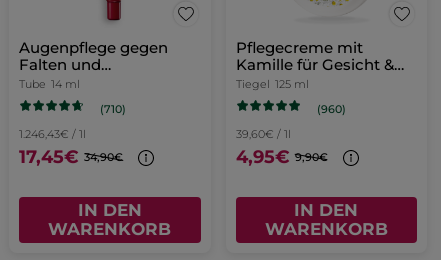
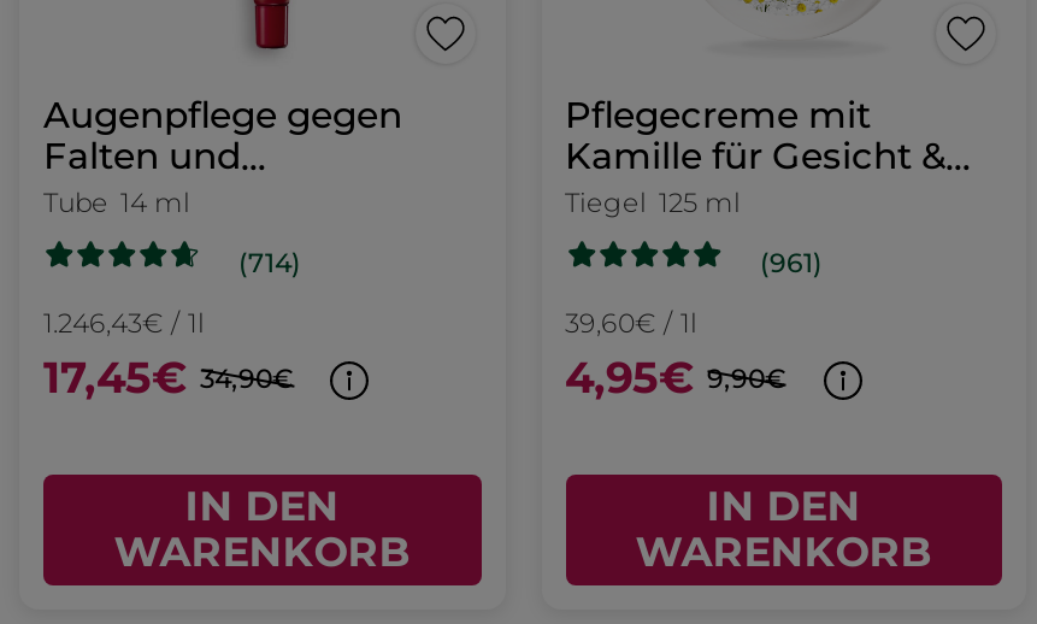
- (710)
+ (714)

- (960)
+ (961)
